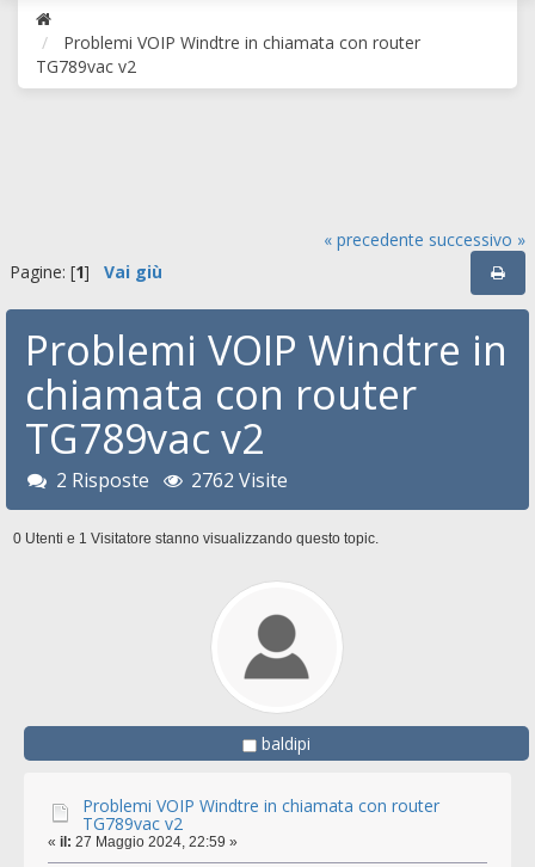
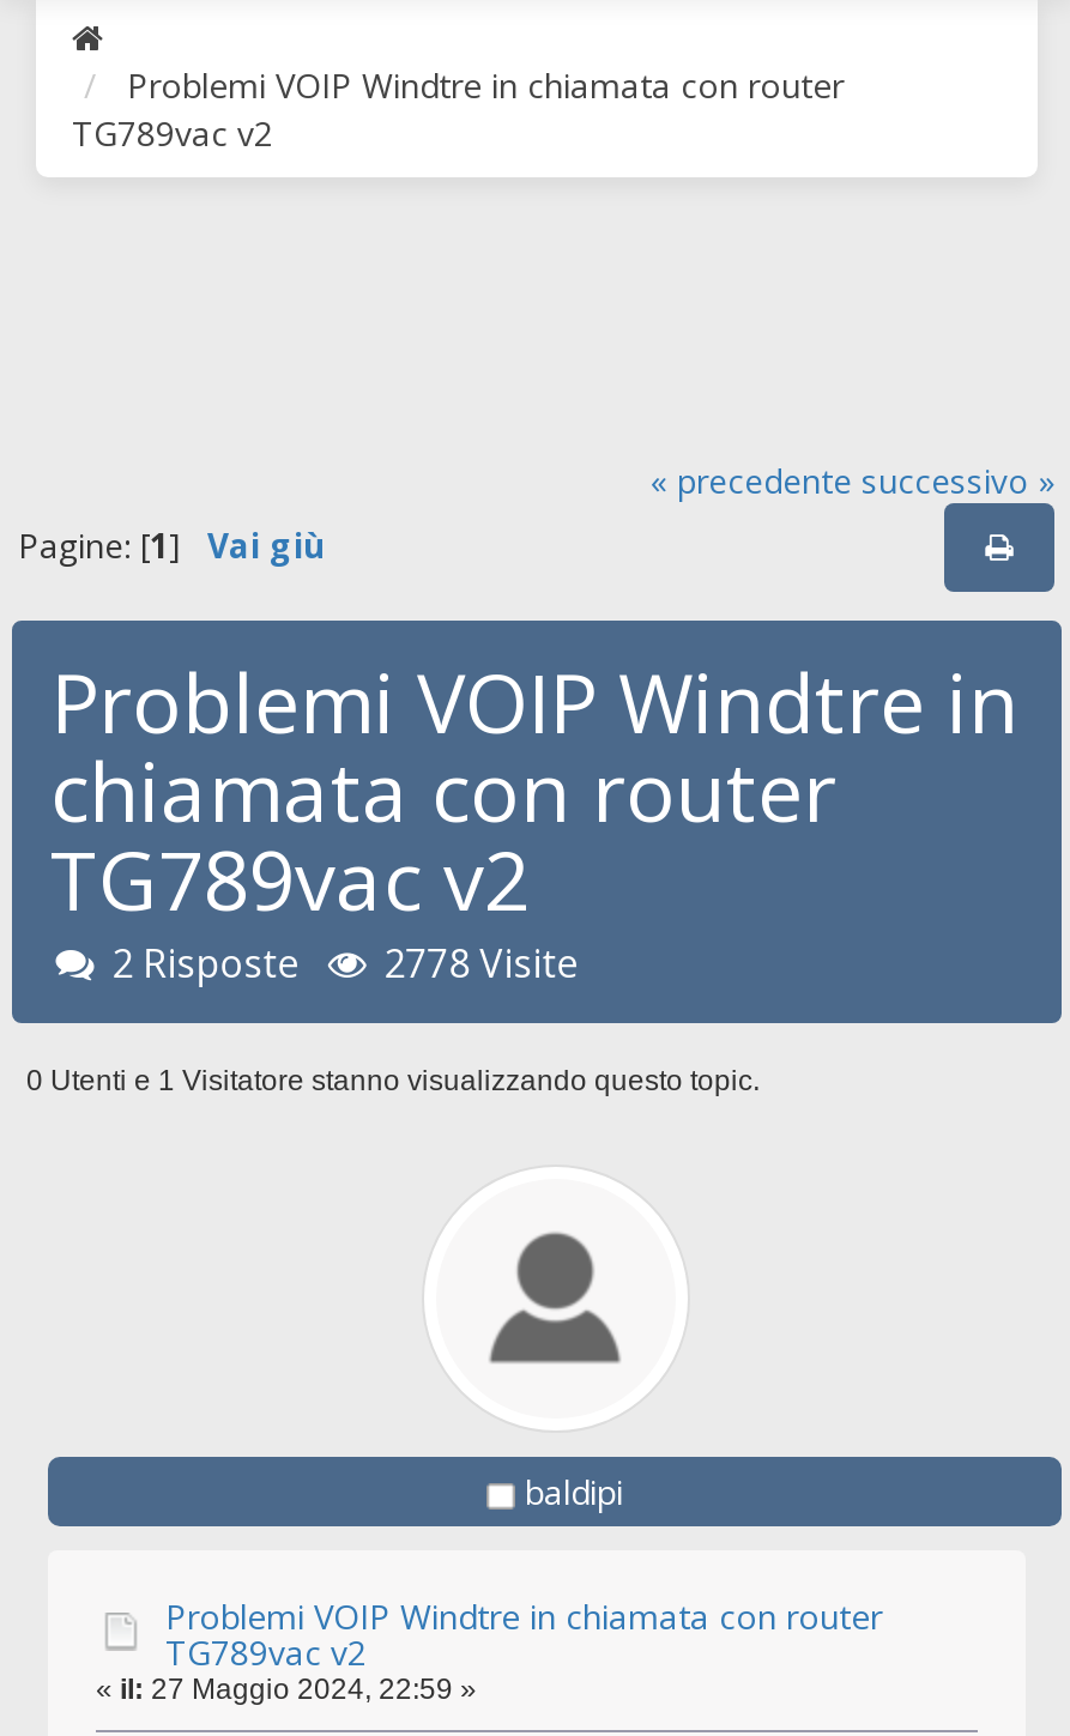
- 2 Risposte 2762 Visite
+ 2 Risposte 2778 Visite
